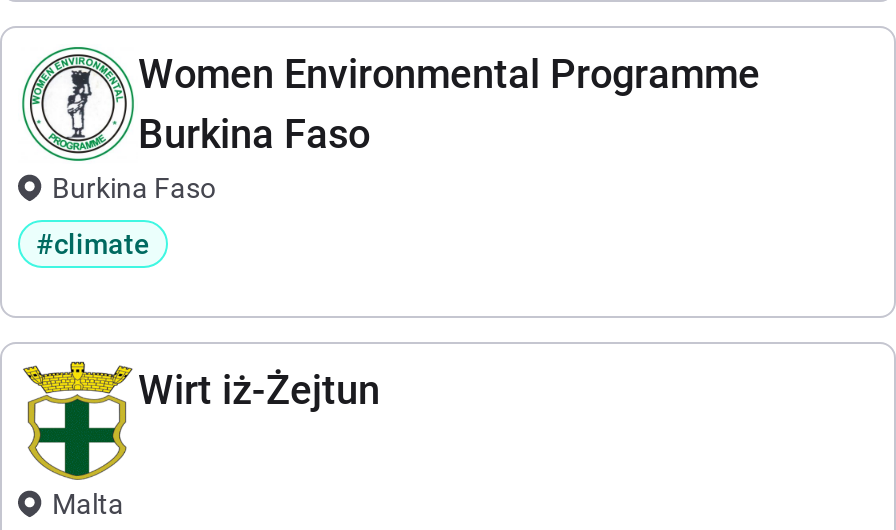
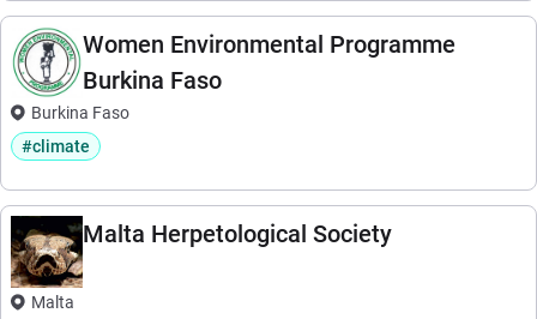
- [image]
- Wirt iż-Żejtun
+ [image]
+ Malta Herpetological Society
